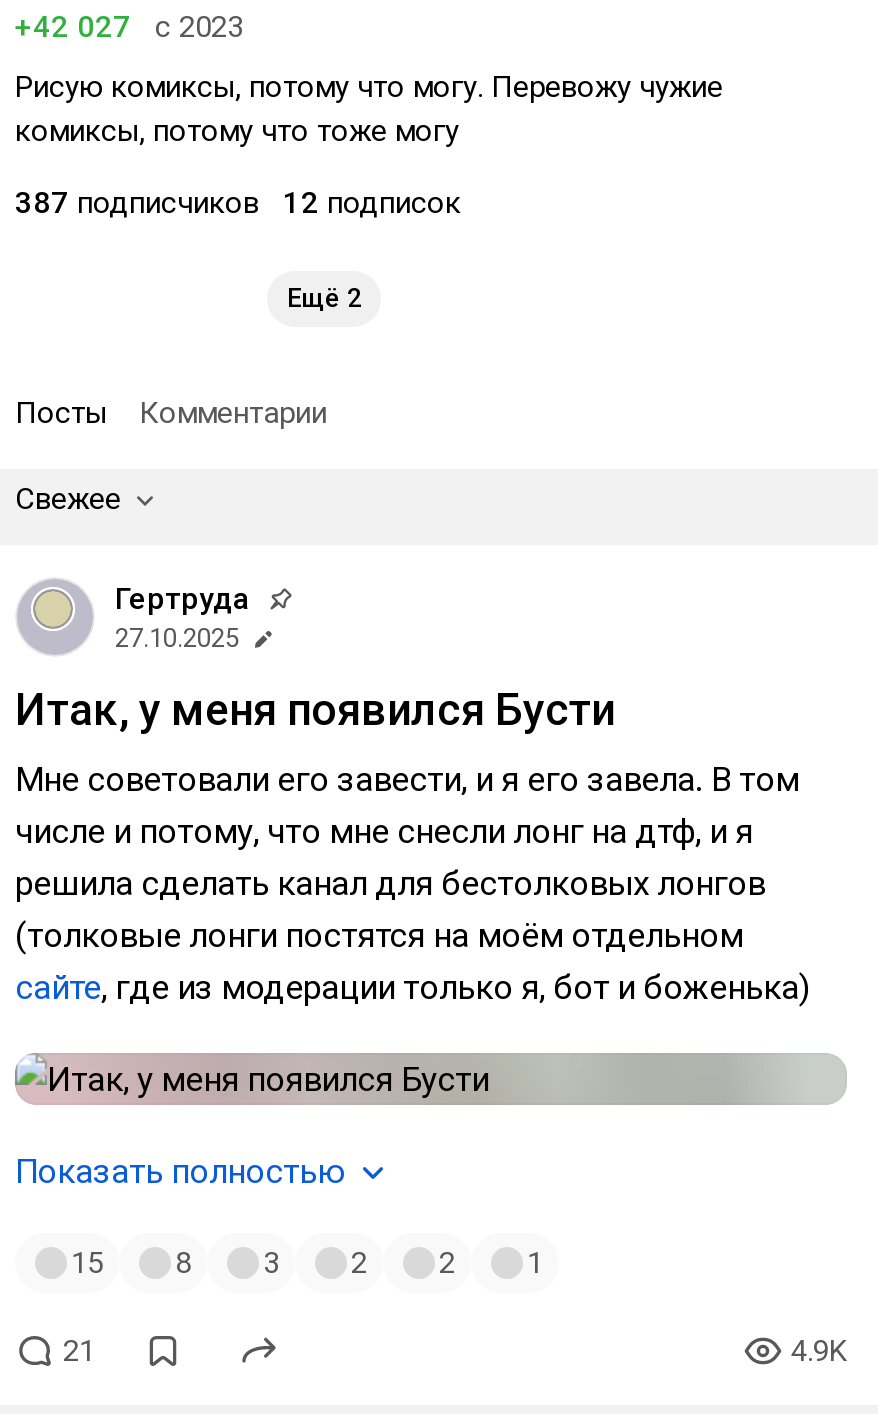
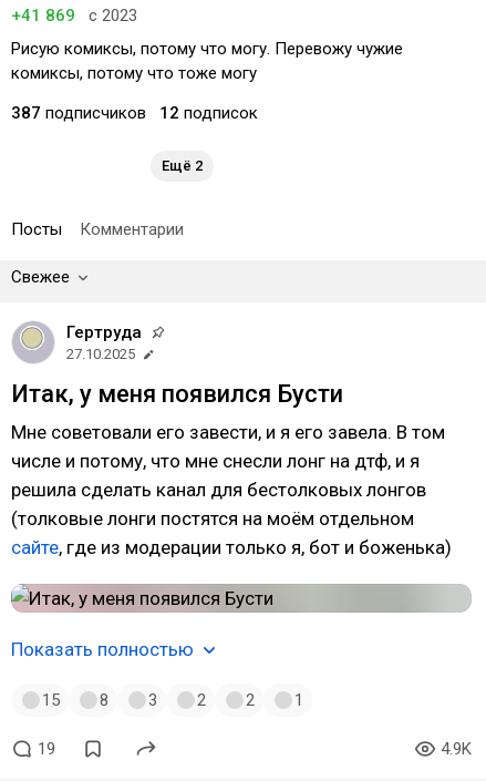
- +42 027 с 2023
+ +41 869 с 2023

- 21
+ 19
